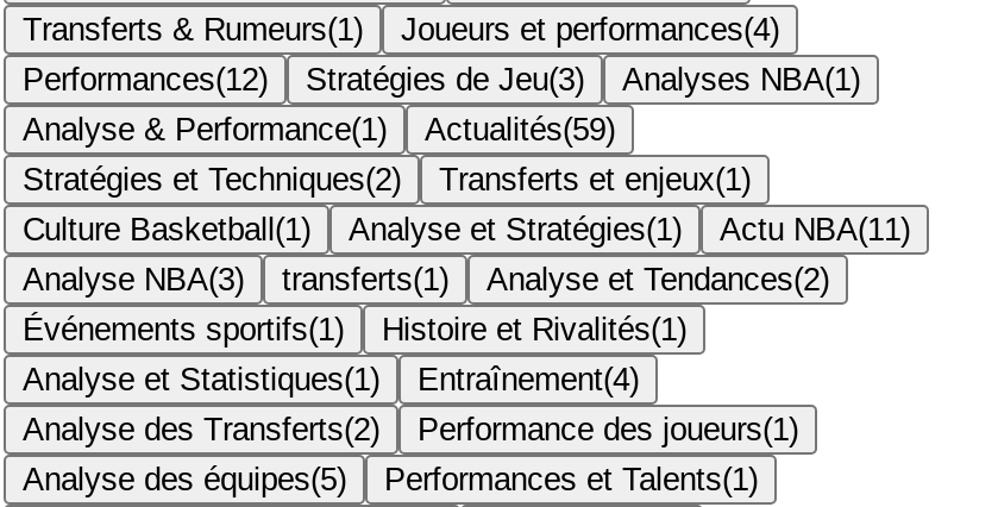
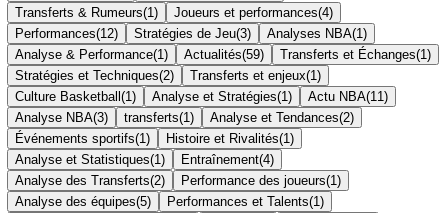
+ Transferts et Échanges(1)
